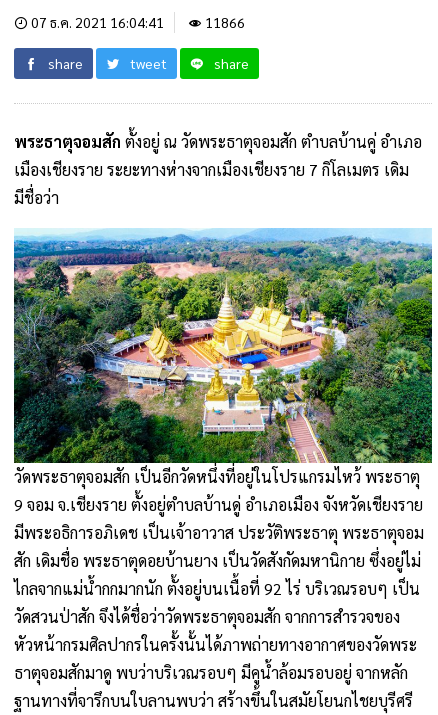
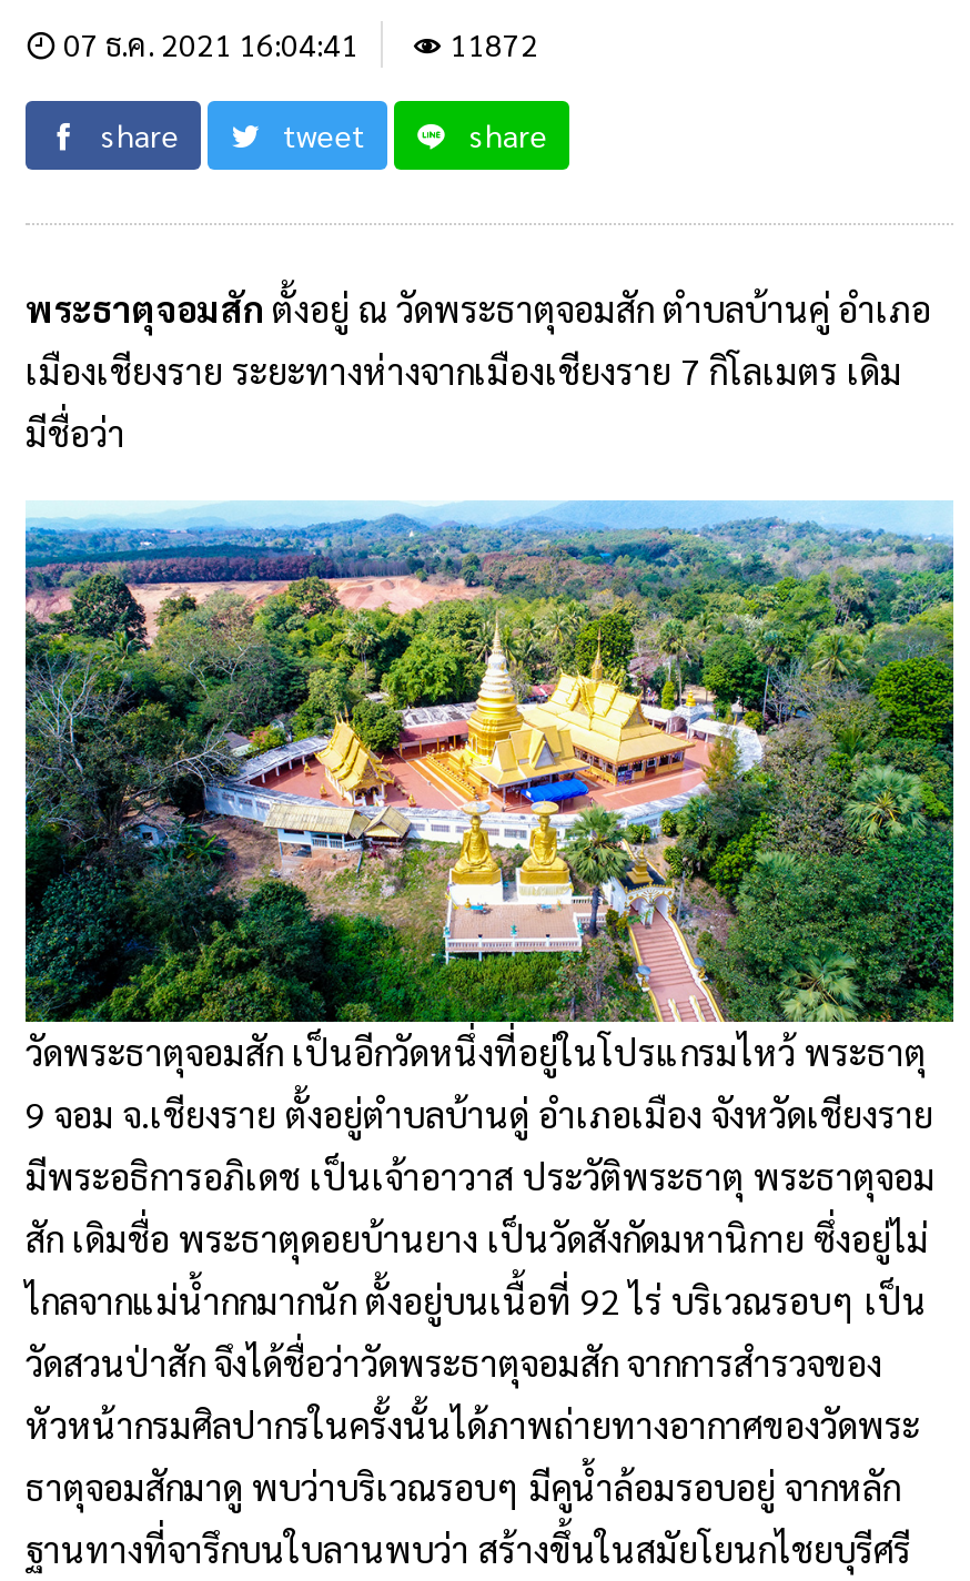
- 11866
+ 11872
